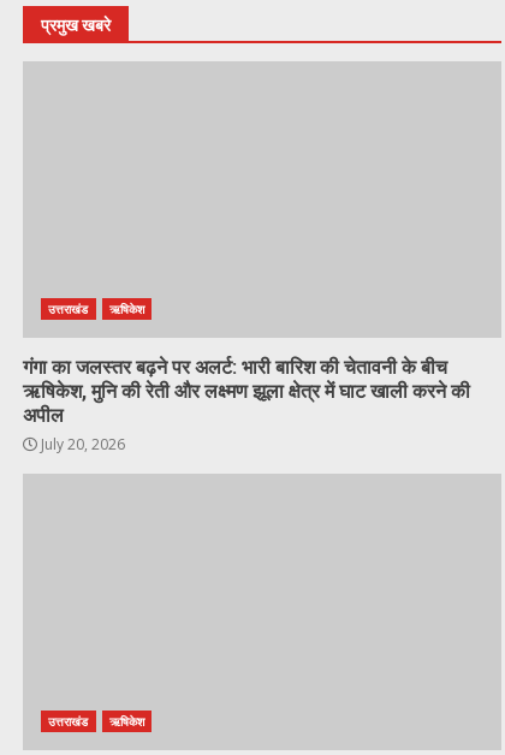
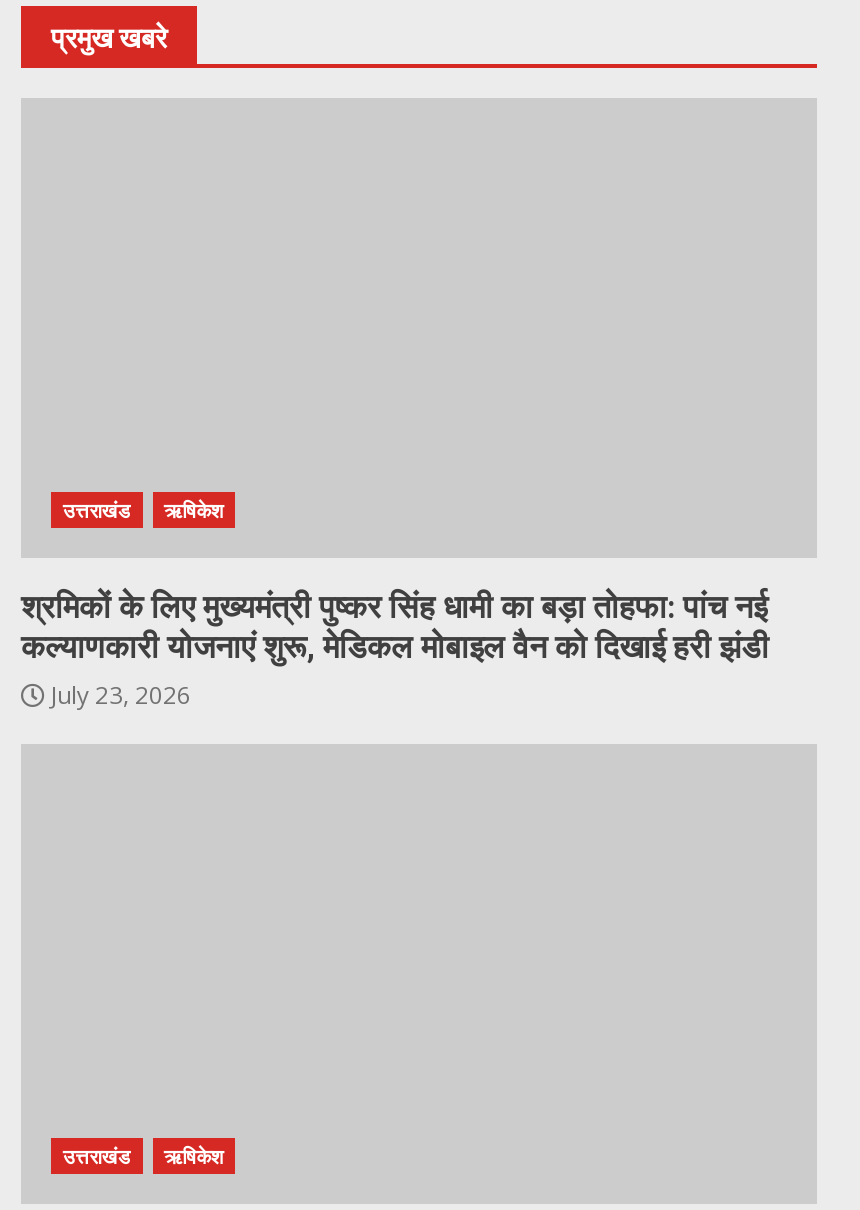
- गंगा का जलस्तर बढ़ने पर अलर्ट: भारी बारिश की चेतावनी के बीच
- ऋषिकेश, मुनि की रेती और लक्ष्मण झूला क्षेत्र में घाट खाली करने की
- अपील
- July 20, 2026
+ श्रमिकों के लिए मुख्यमंत्री पुष्कर सिंह धामी का बड़ा तोहफा: पांच नई
+ कल्याणकारी योजनाएं शुरू, मेडिकल मोबाइल वैन को दिखाई हरी झंडी
+ July 23, 2026
